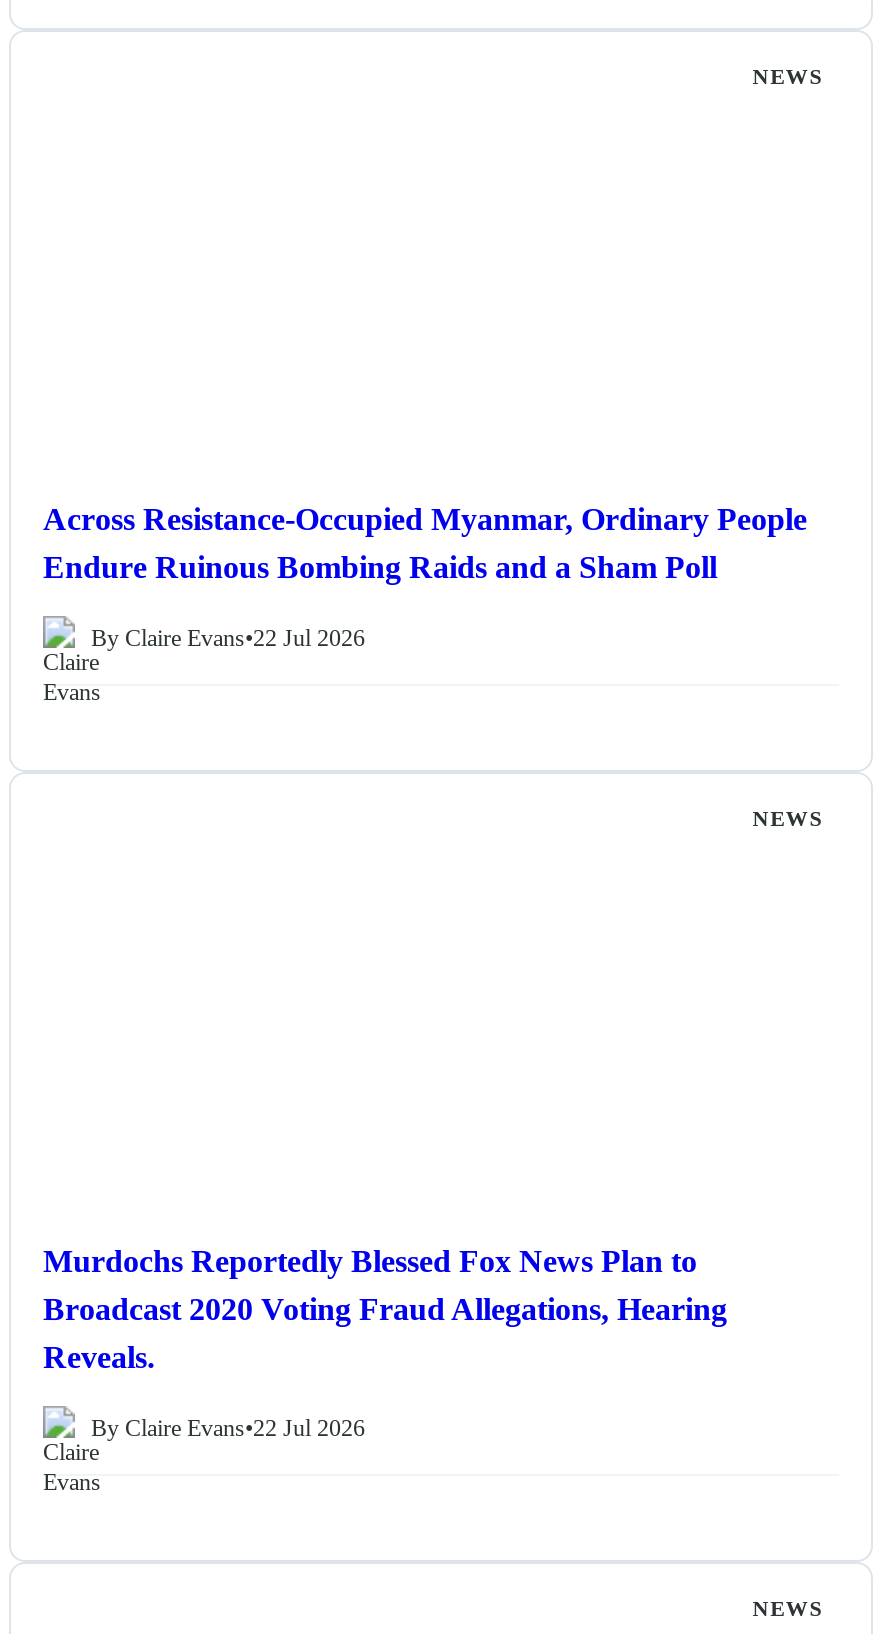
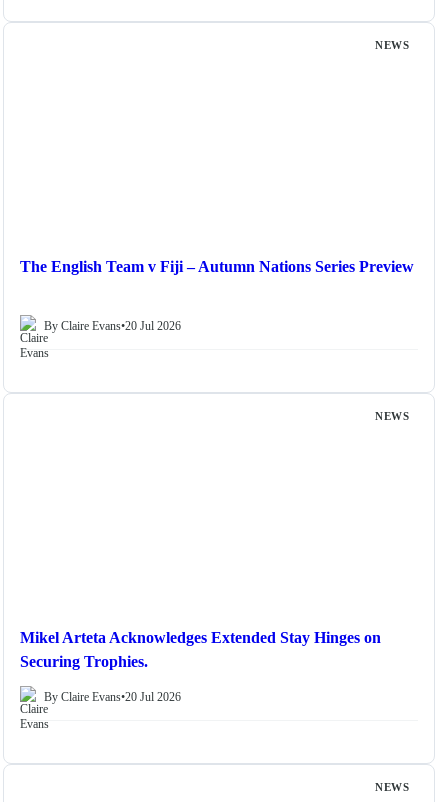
- Across Resistance-Occupied Myanmar, Ordinary People
- Endure Ruinous Bombing Raids and a Sham Poll
+ The English Team v Fiji – Autumn Nations Series Preview

- By Claire Evans•22 Jul 2026
+ By Claire Evans•20 Jul 2026

- Murdochs Reportedly Blessed Fox News Plan to
- Broadcast 2020 Voting Fraud Allegations, Hearing
- Reveals.
+ Mikel Arteta Acknowledges Extended Stay Hinges on
+ Securing Trophies.

- By Claire Evans•22 Jul 2026
+ By Claire Evans•20 Jul 2026
